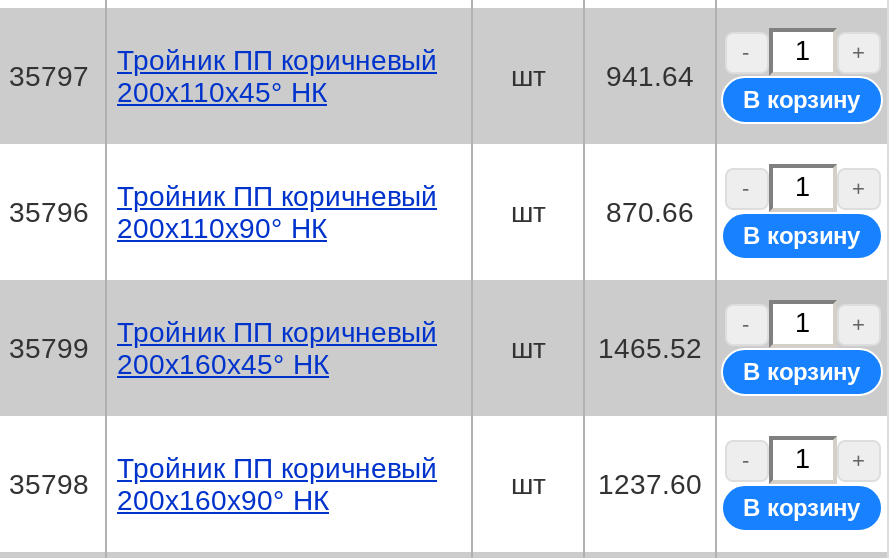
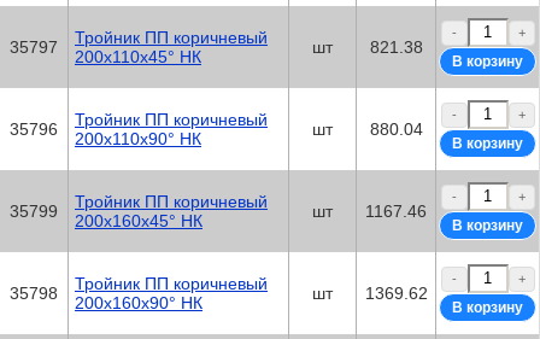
- шт 941.64
+ шт 821.38

- шт 870.66
+ шт 880.04

- шт 1465.52
+ шт 1167.46

- шт 1237.60
+ шт 1369.62
